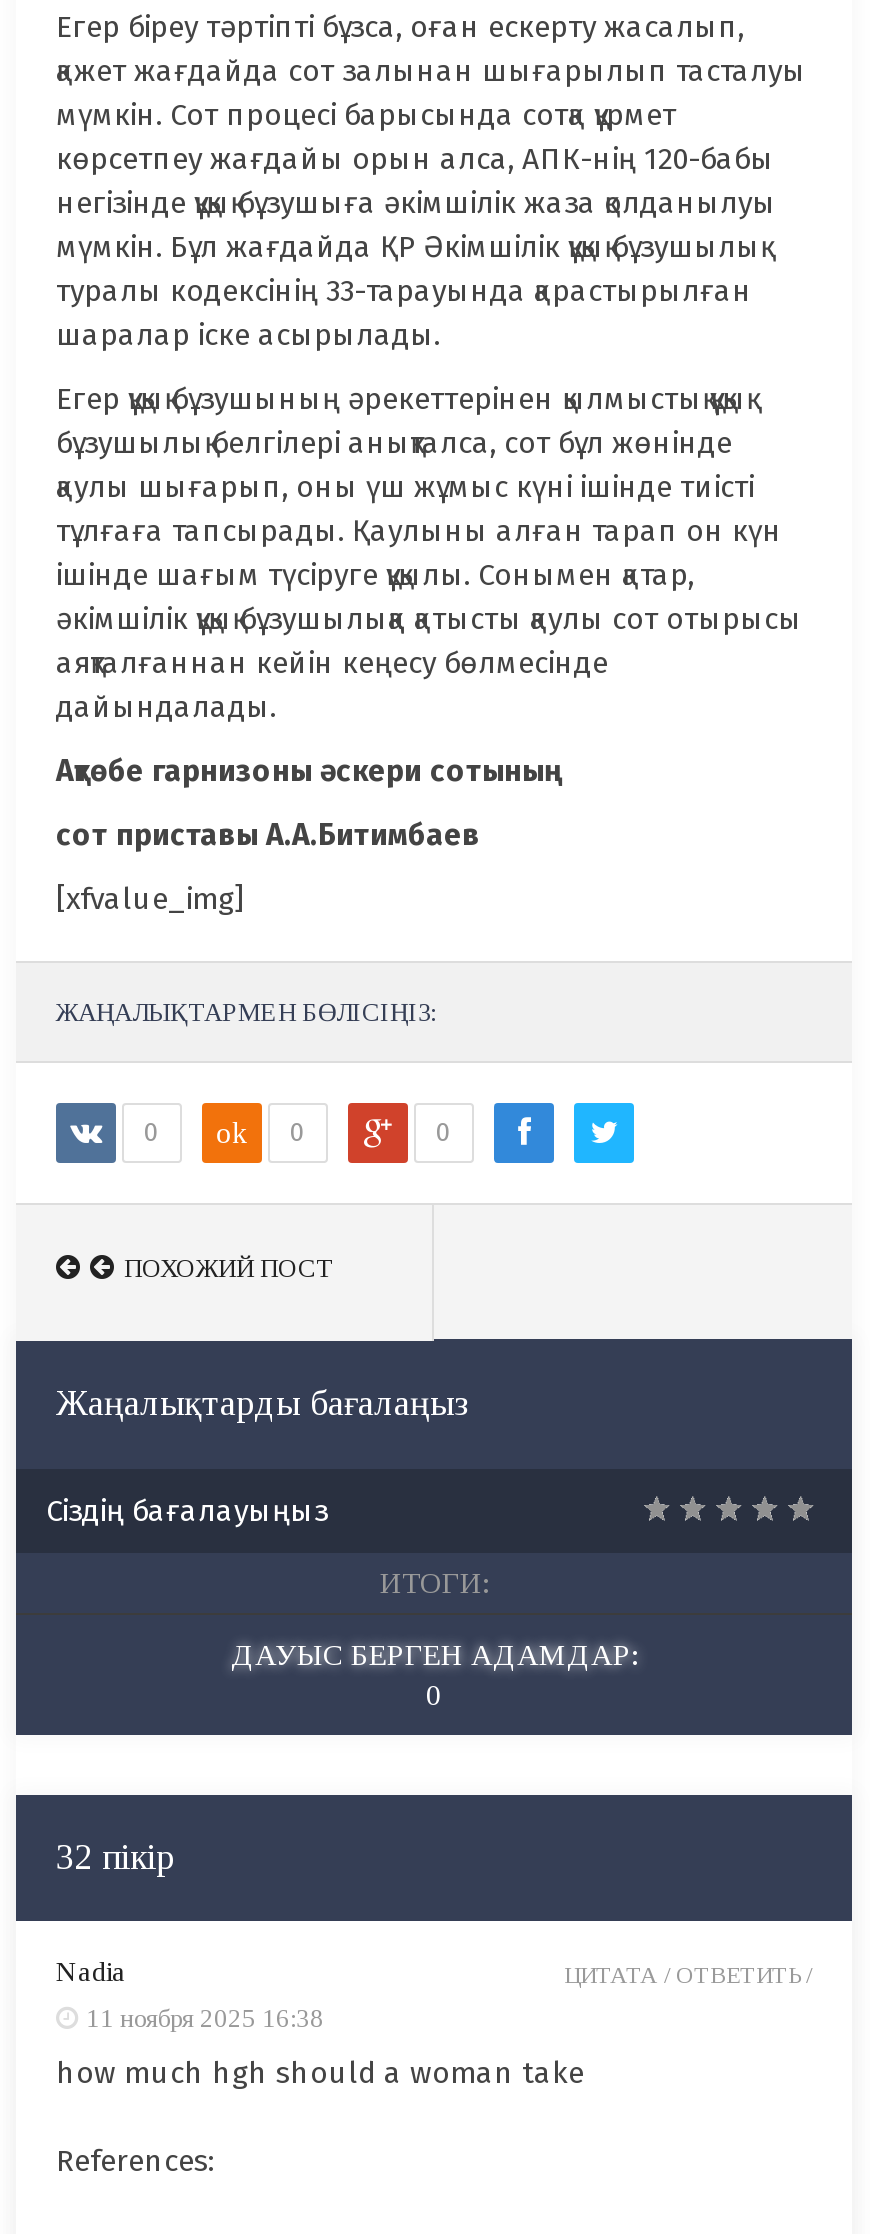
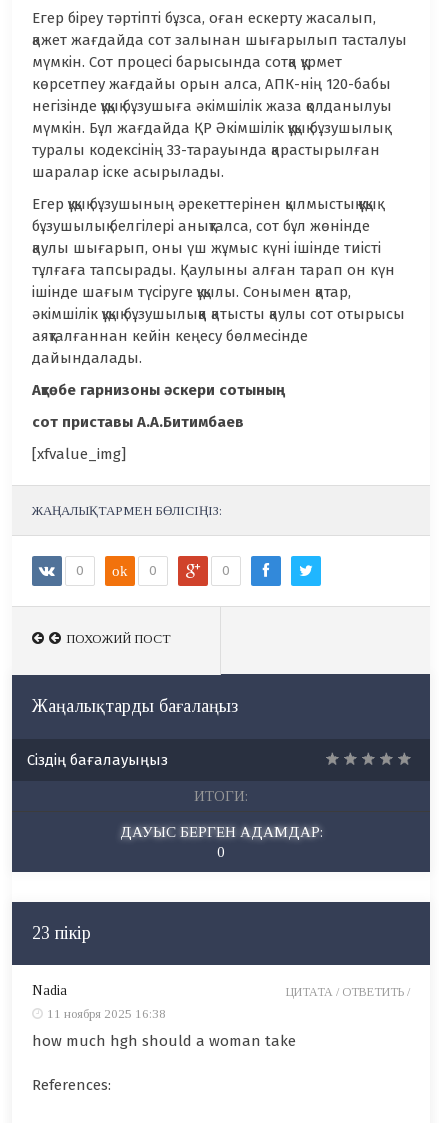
- 32 пікір
+ 23 пікір
